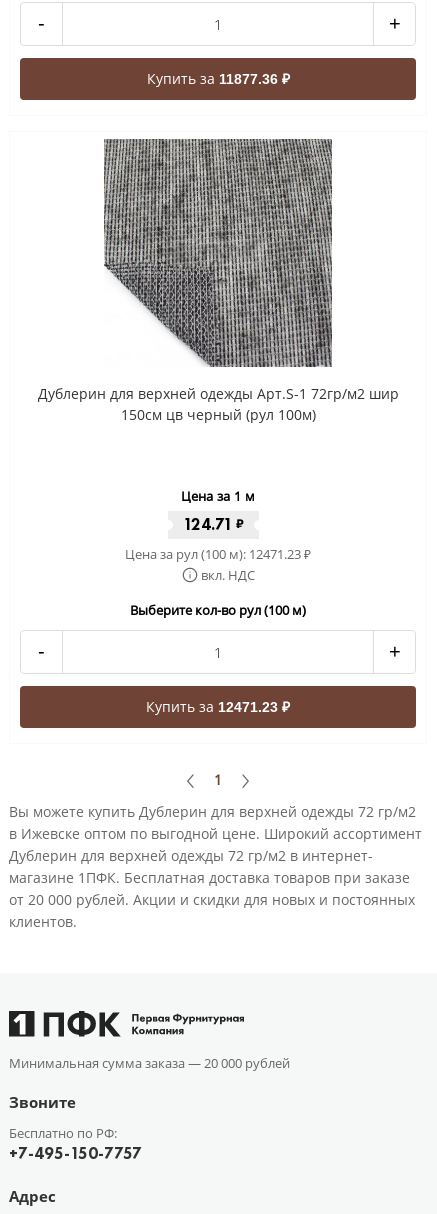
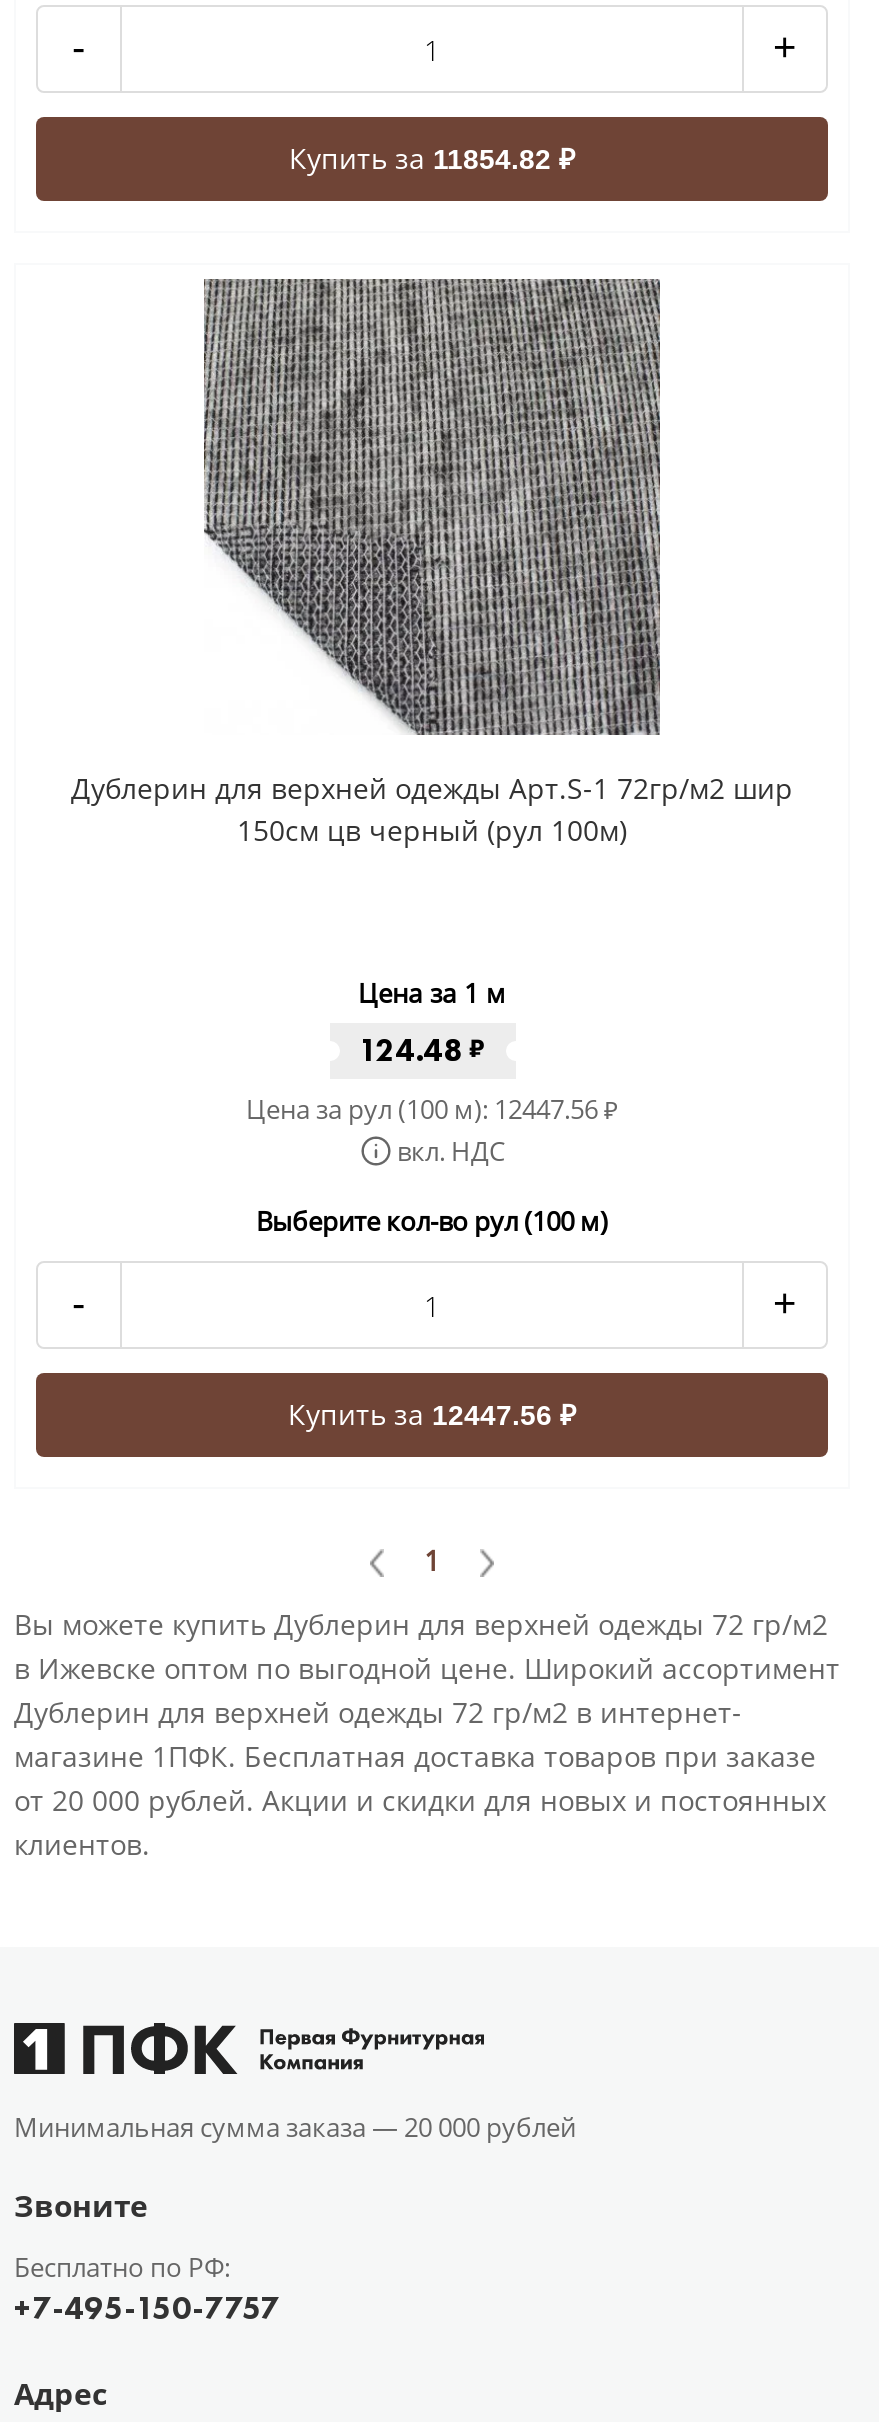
- Купить за 11877.36 ₽
+ Купить за 11854.82 ₽

- 124.71 ₽
+ 124.48 ₽

- Цена за рул (100 м): 12471.23₽
+ Цена за рул (100 м): 12447.56₽

- Купить за 12471.23 ₽
+ Купить за 12447.56 ₽
